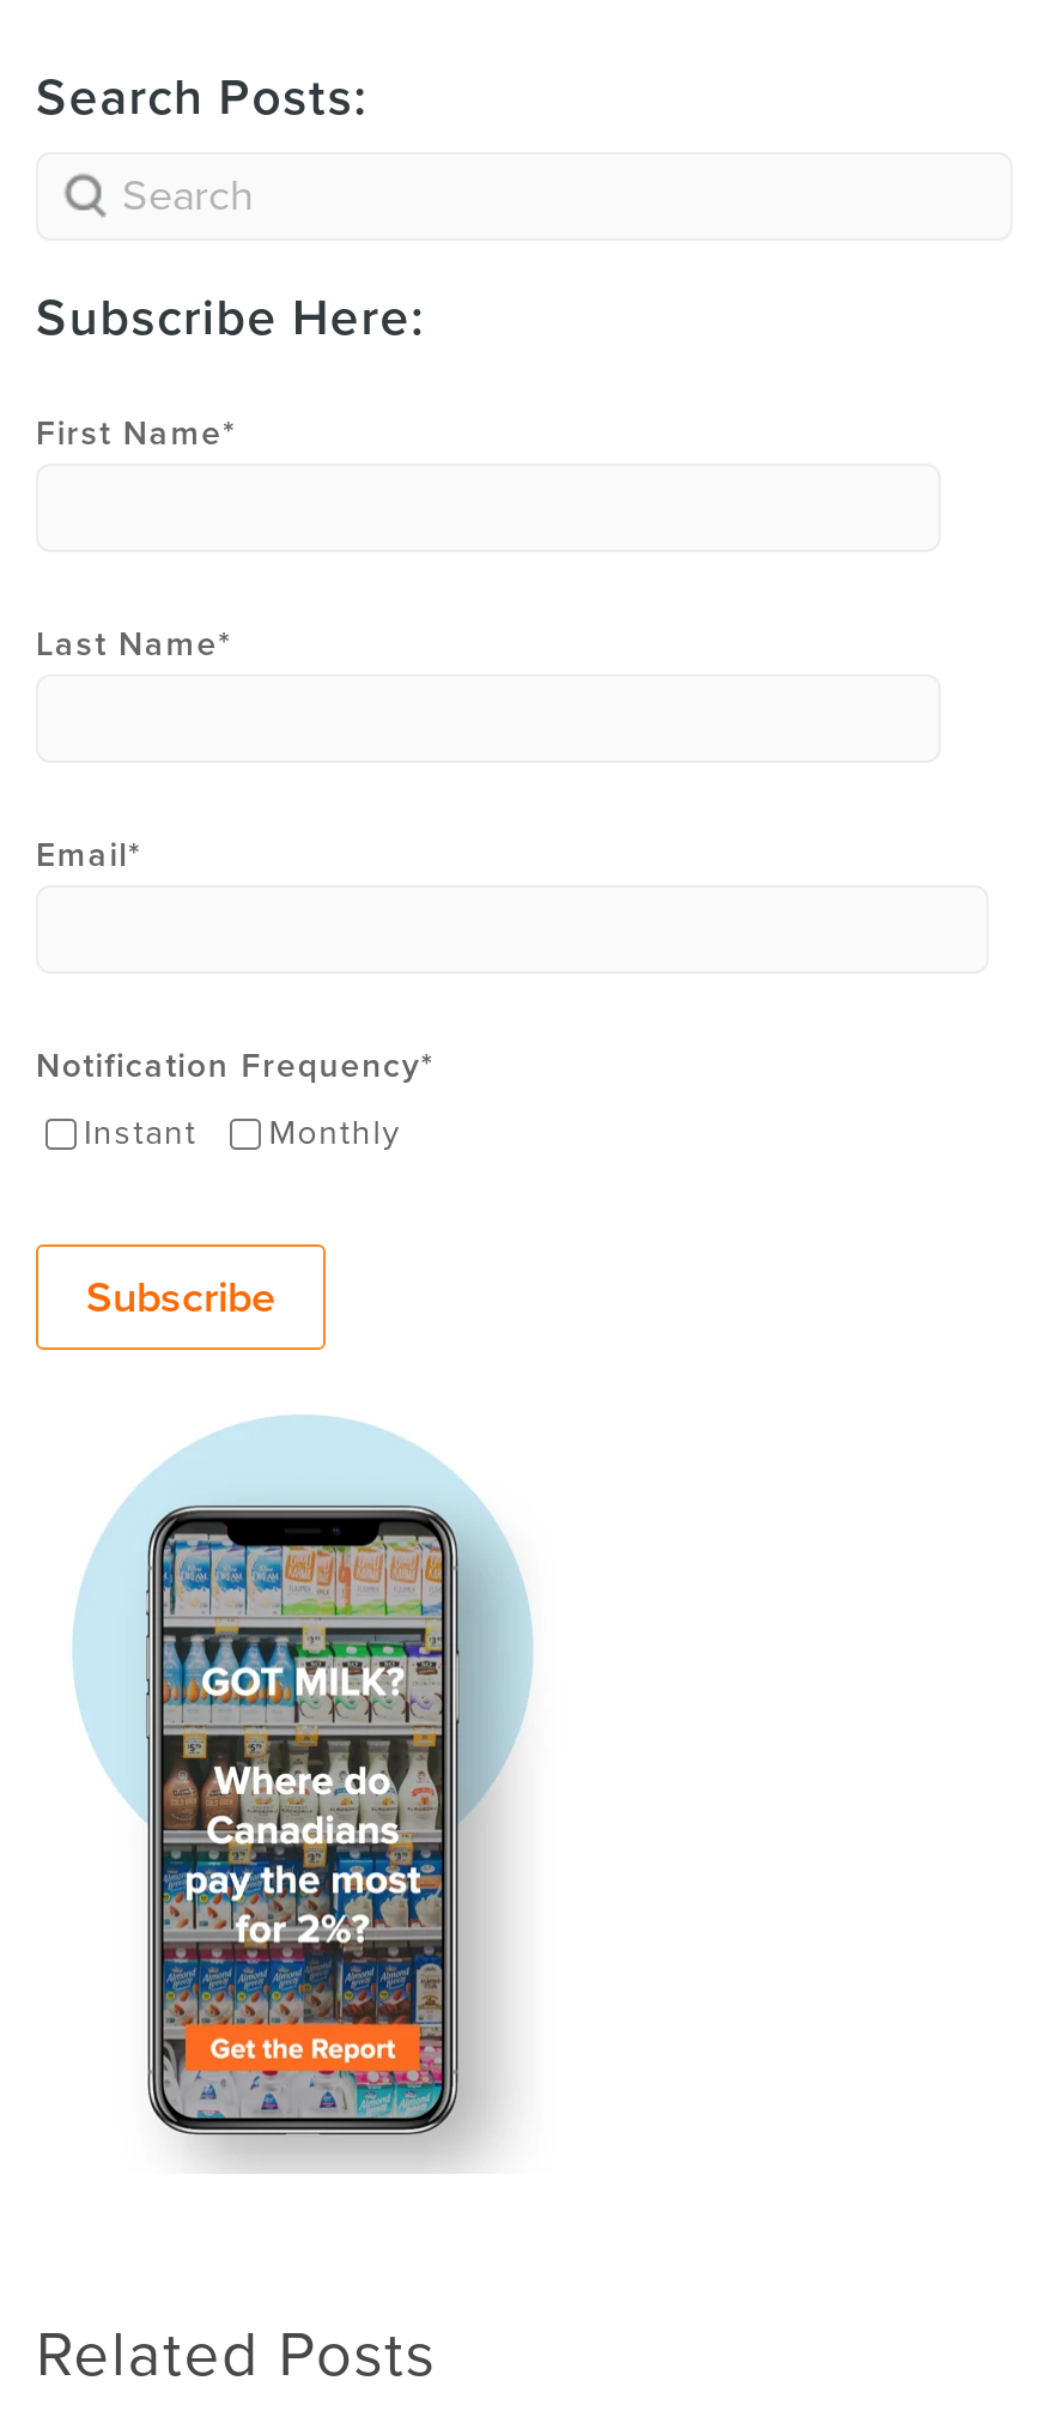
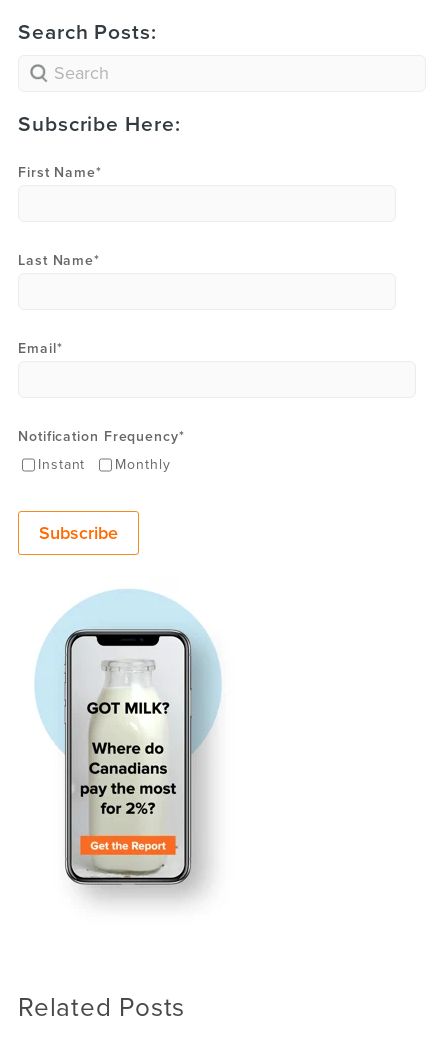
- [image]
+ [image]
